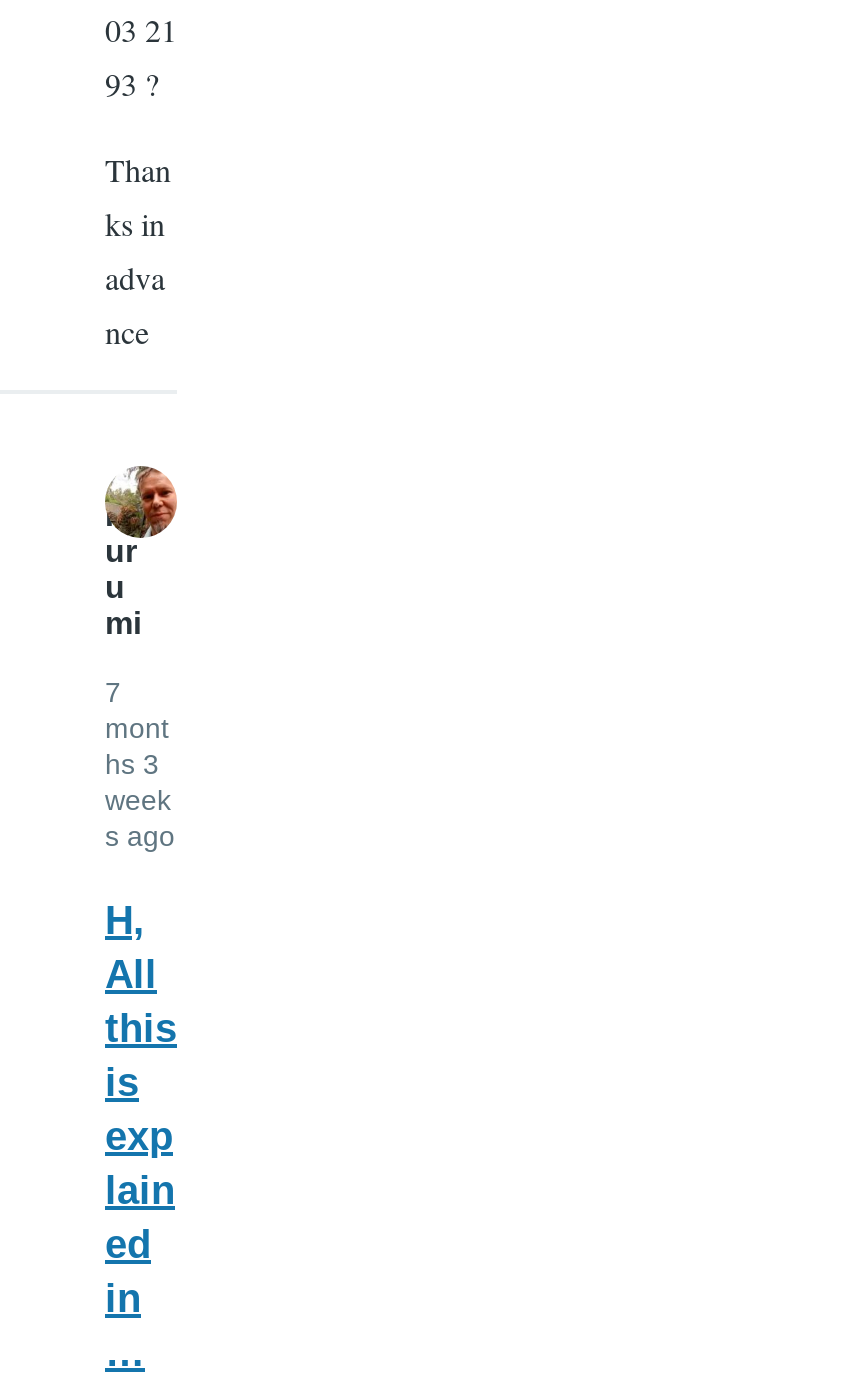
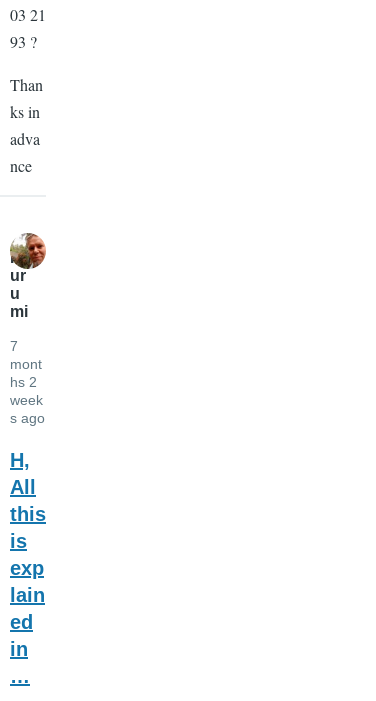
- hs 3
+ hs 2
